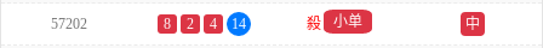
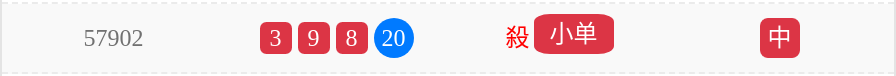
- 57202
+ 57902
+ 3
+ 9

- 2
- 4
- 14
+ 20
